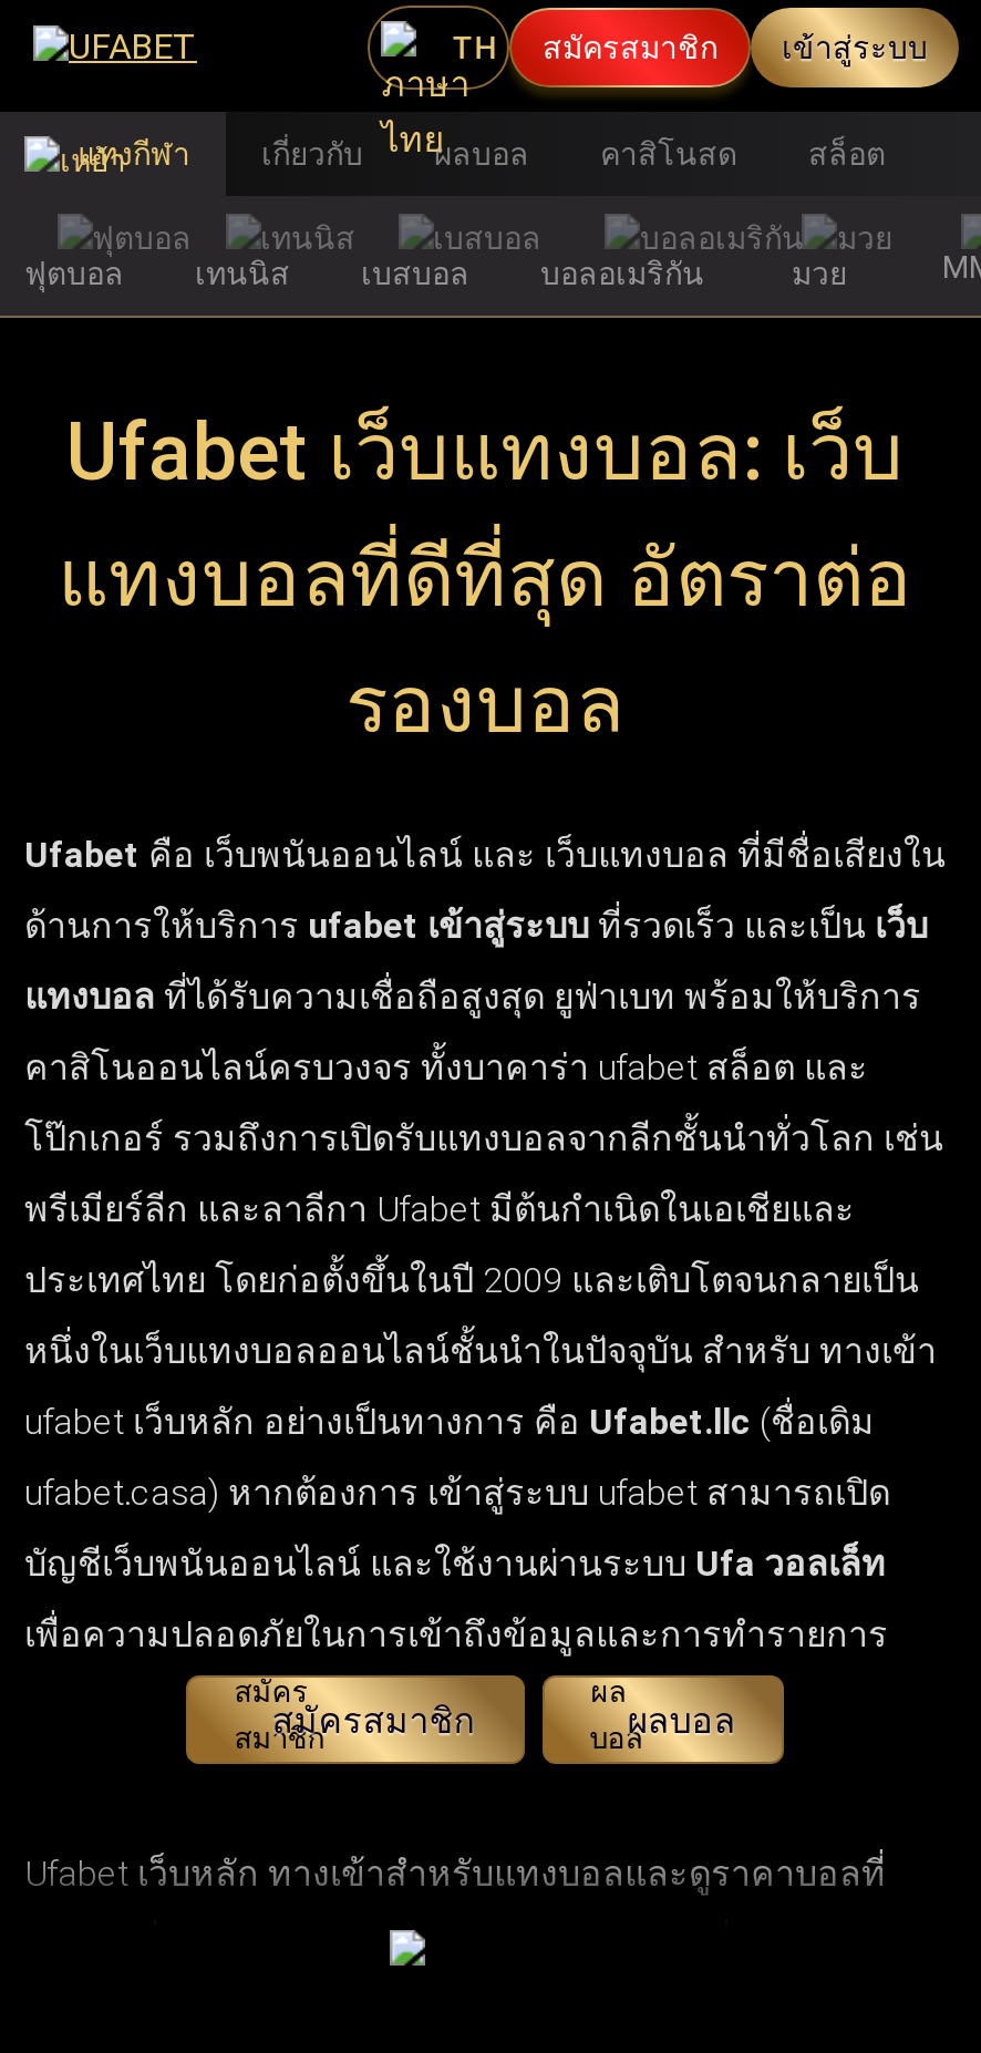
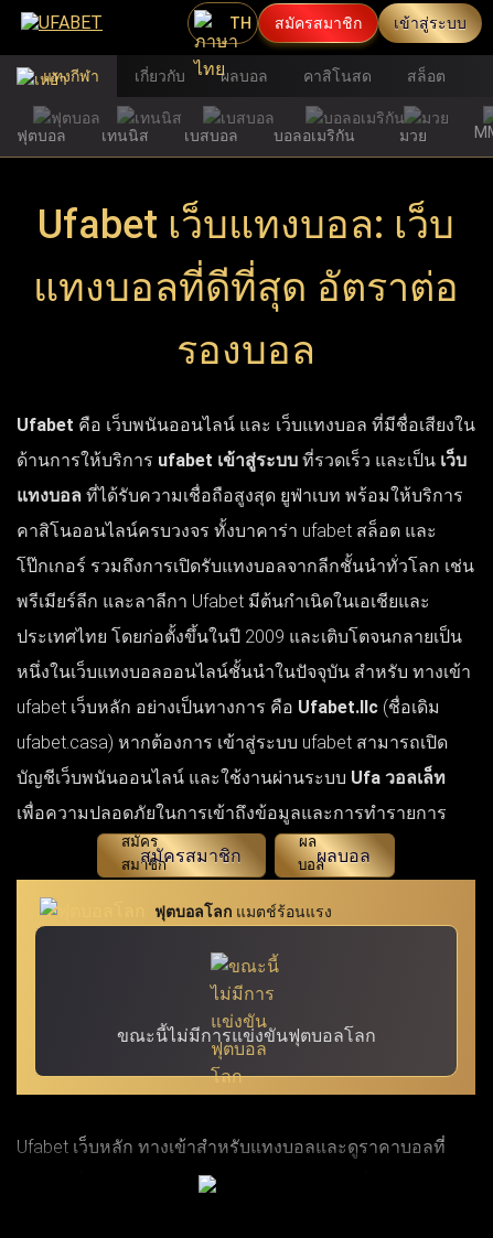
+ [image]
+ ฟุตบอลโลก แมตช์ร้อนแรง

+ ขณะนี้ไม่มีการแข่งขันฟุตบอลโลก
